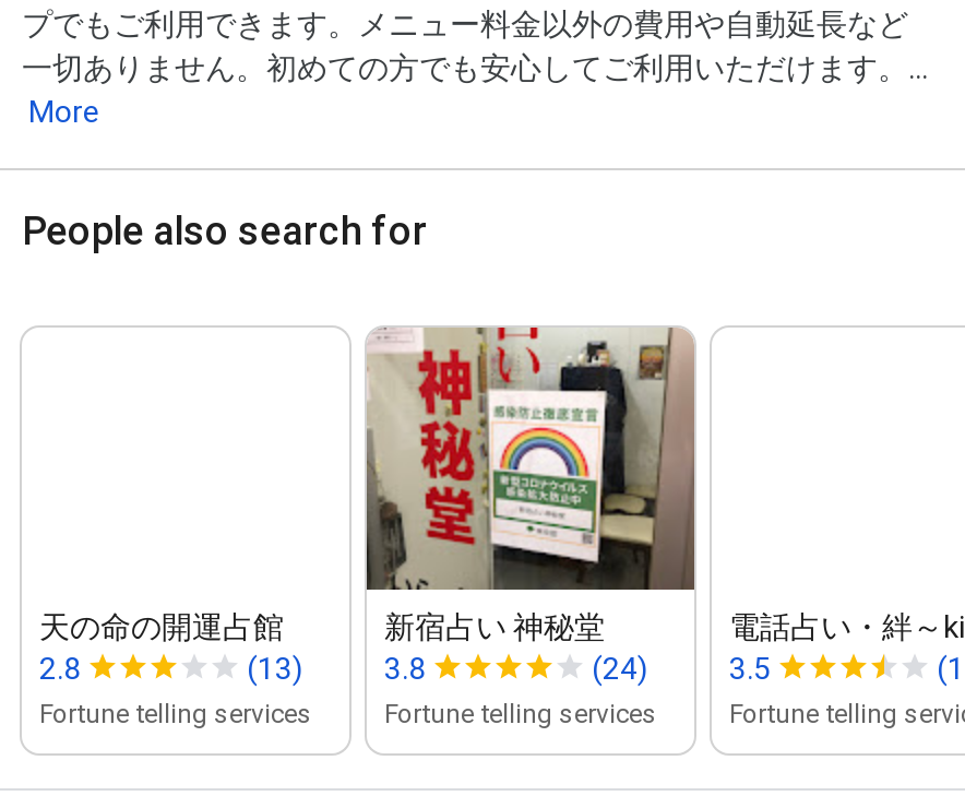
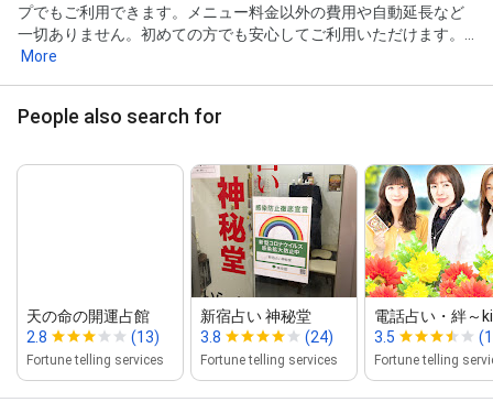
+ [image]
